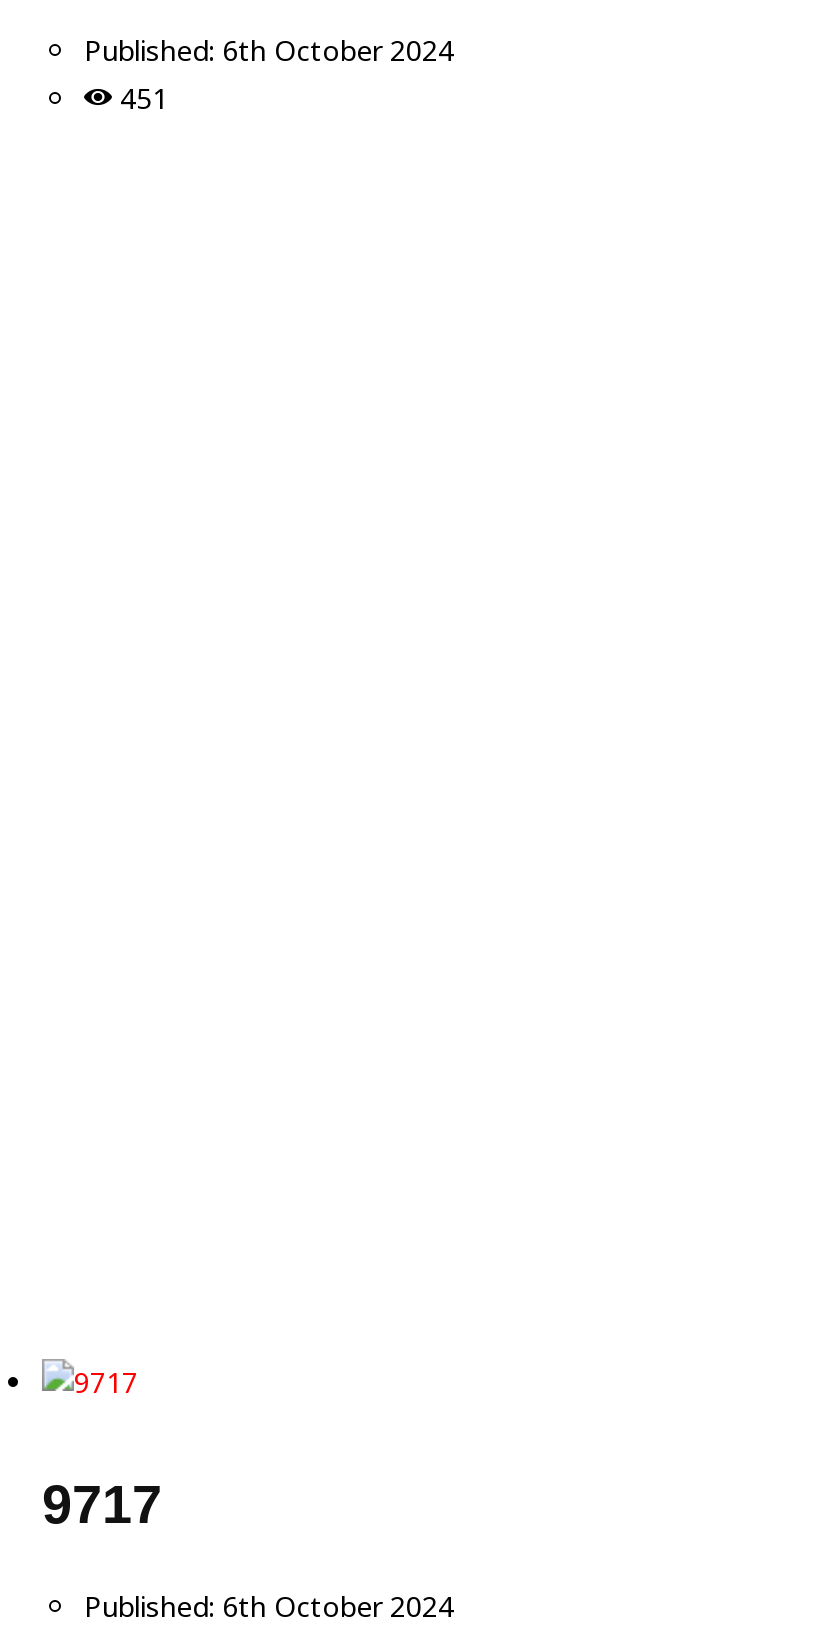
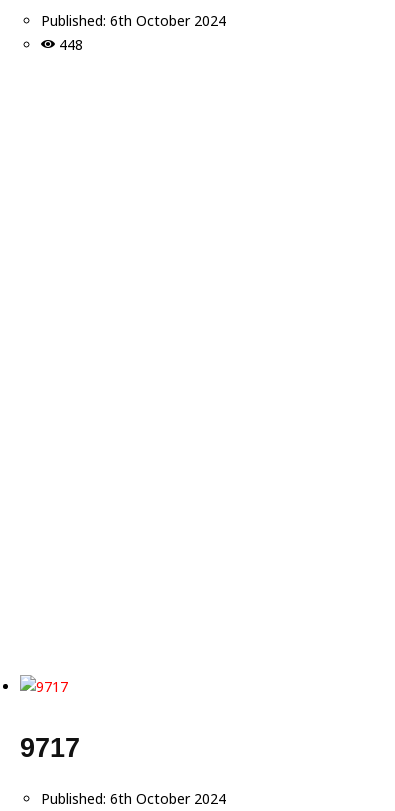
- 451
+ 448
